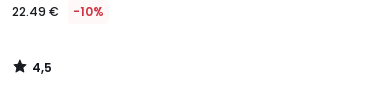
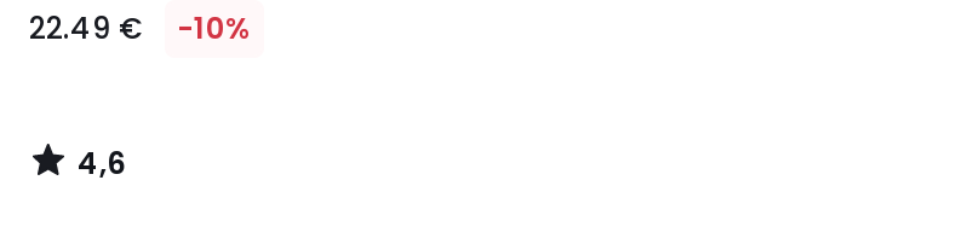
- 4,5
+ 4,6
